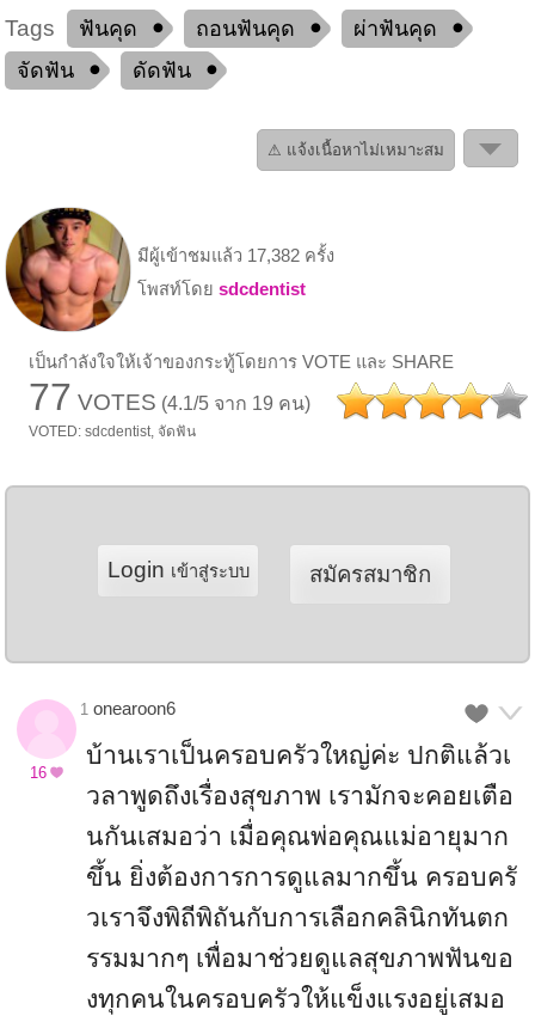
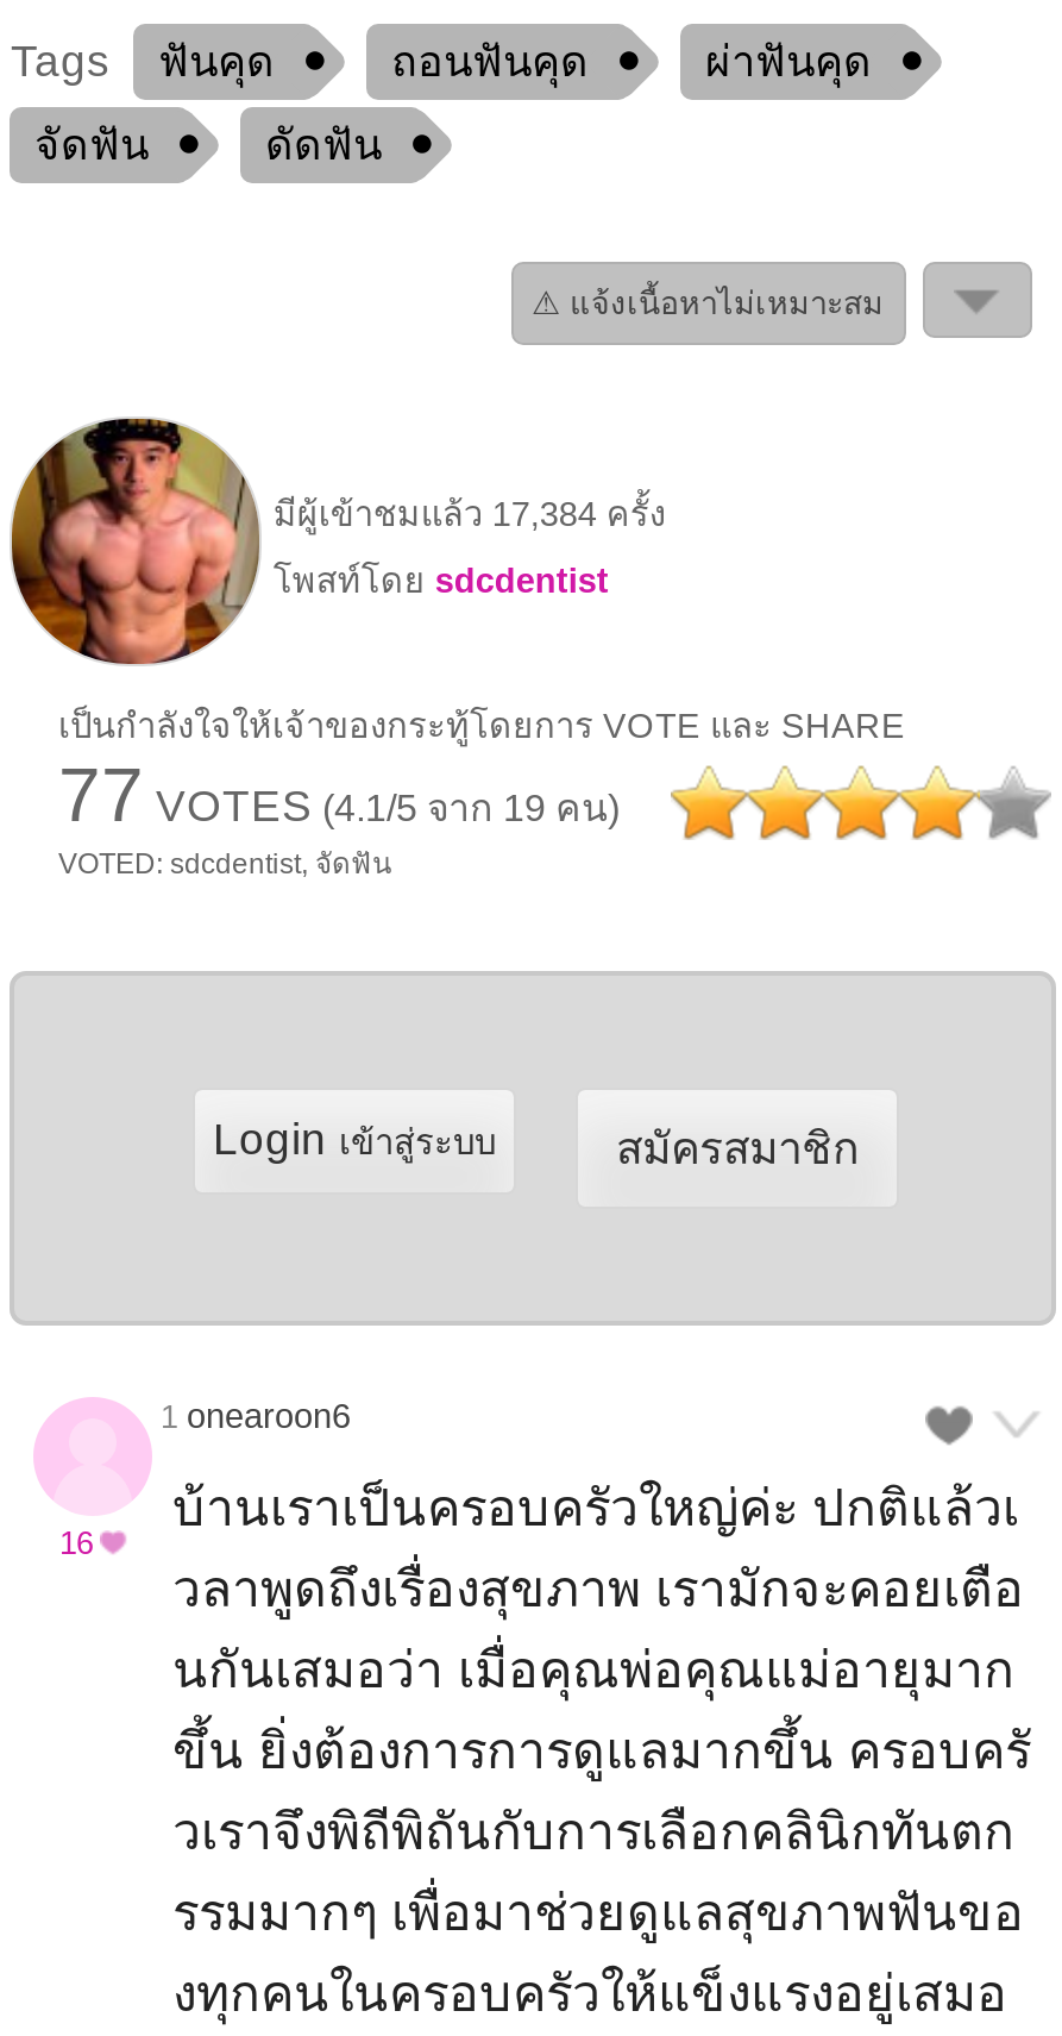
- มีผู้เข้าชมแล้ว 17,382 ครั้ง
+ มีผู้เข้าชมแล้ว 17,384 ครั้ง
